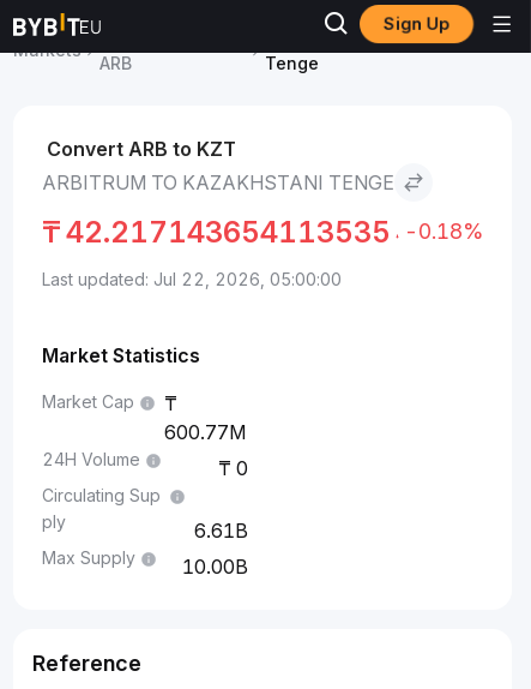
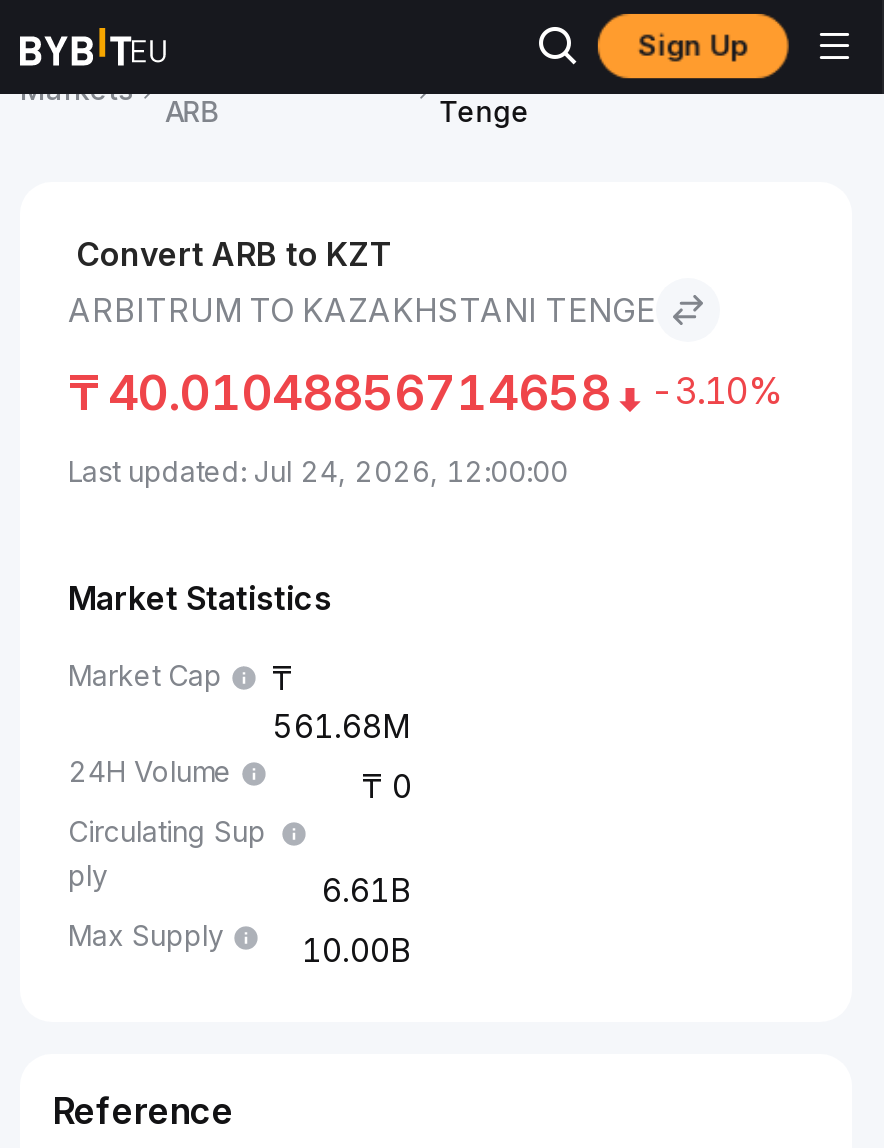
- ₸ 42.217143654113535 -0.18%
+ ₸ 40.01048856714658
+ -3.10%

- Last updated: Jul 22, 2026, 05:00:00
+ Last updated: Jul 24, 2026, 12:00:00

- 600.77M
+ 561.68M
